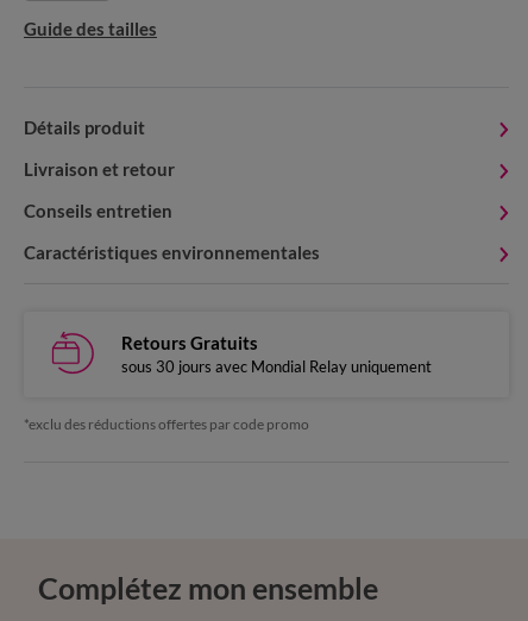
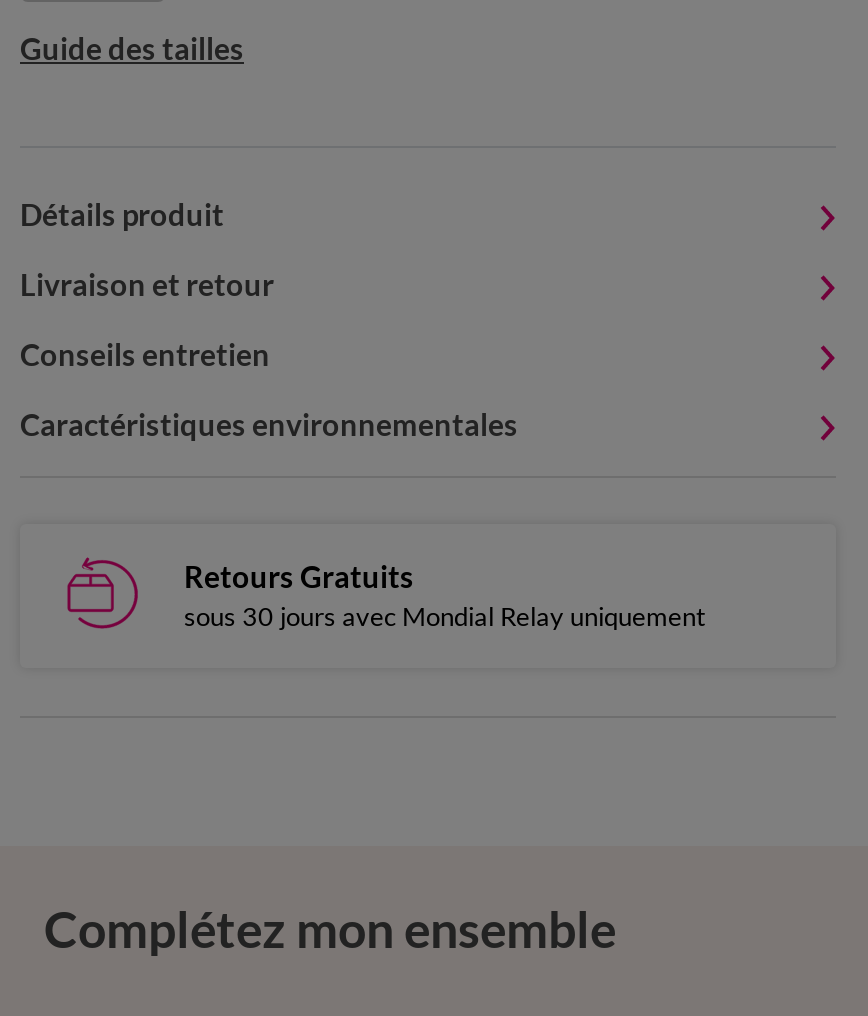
- *exclu des réductions offertes par code promo
